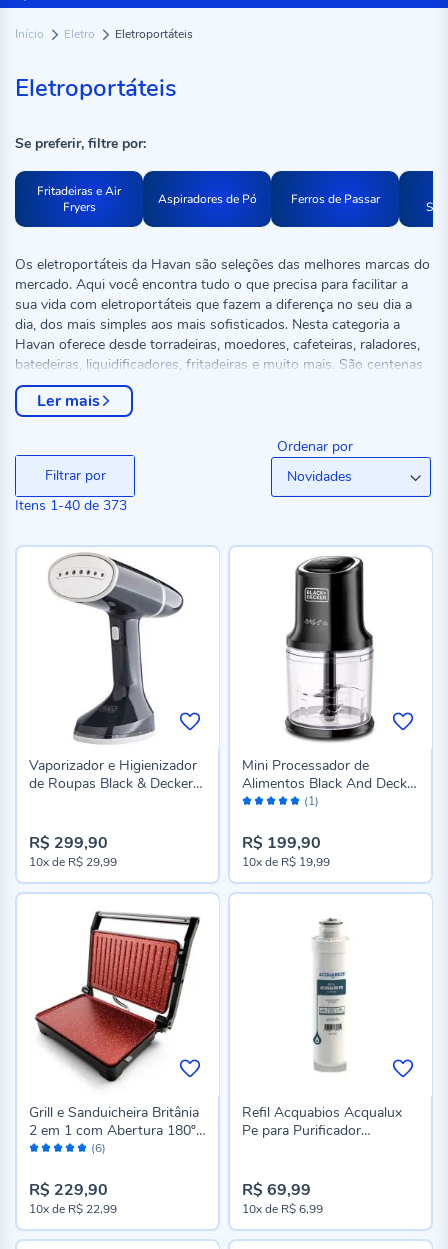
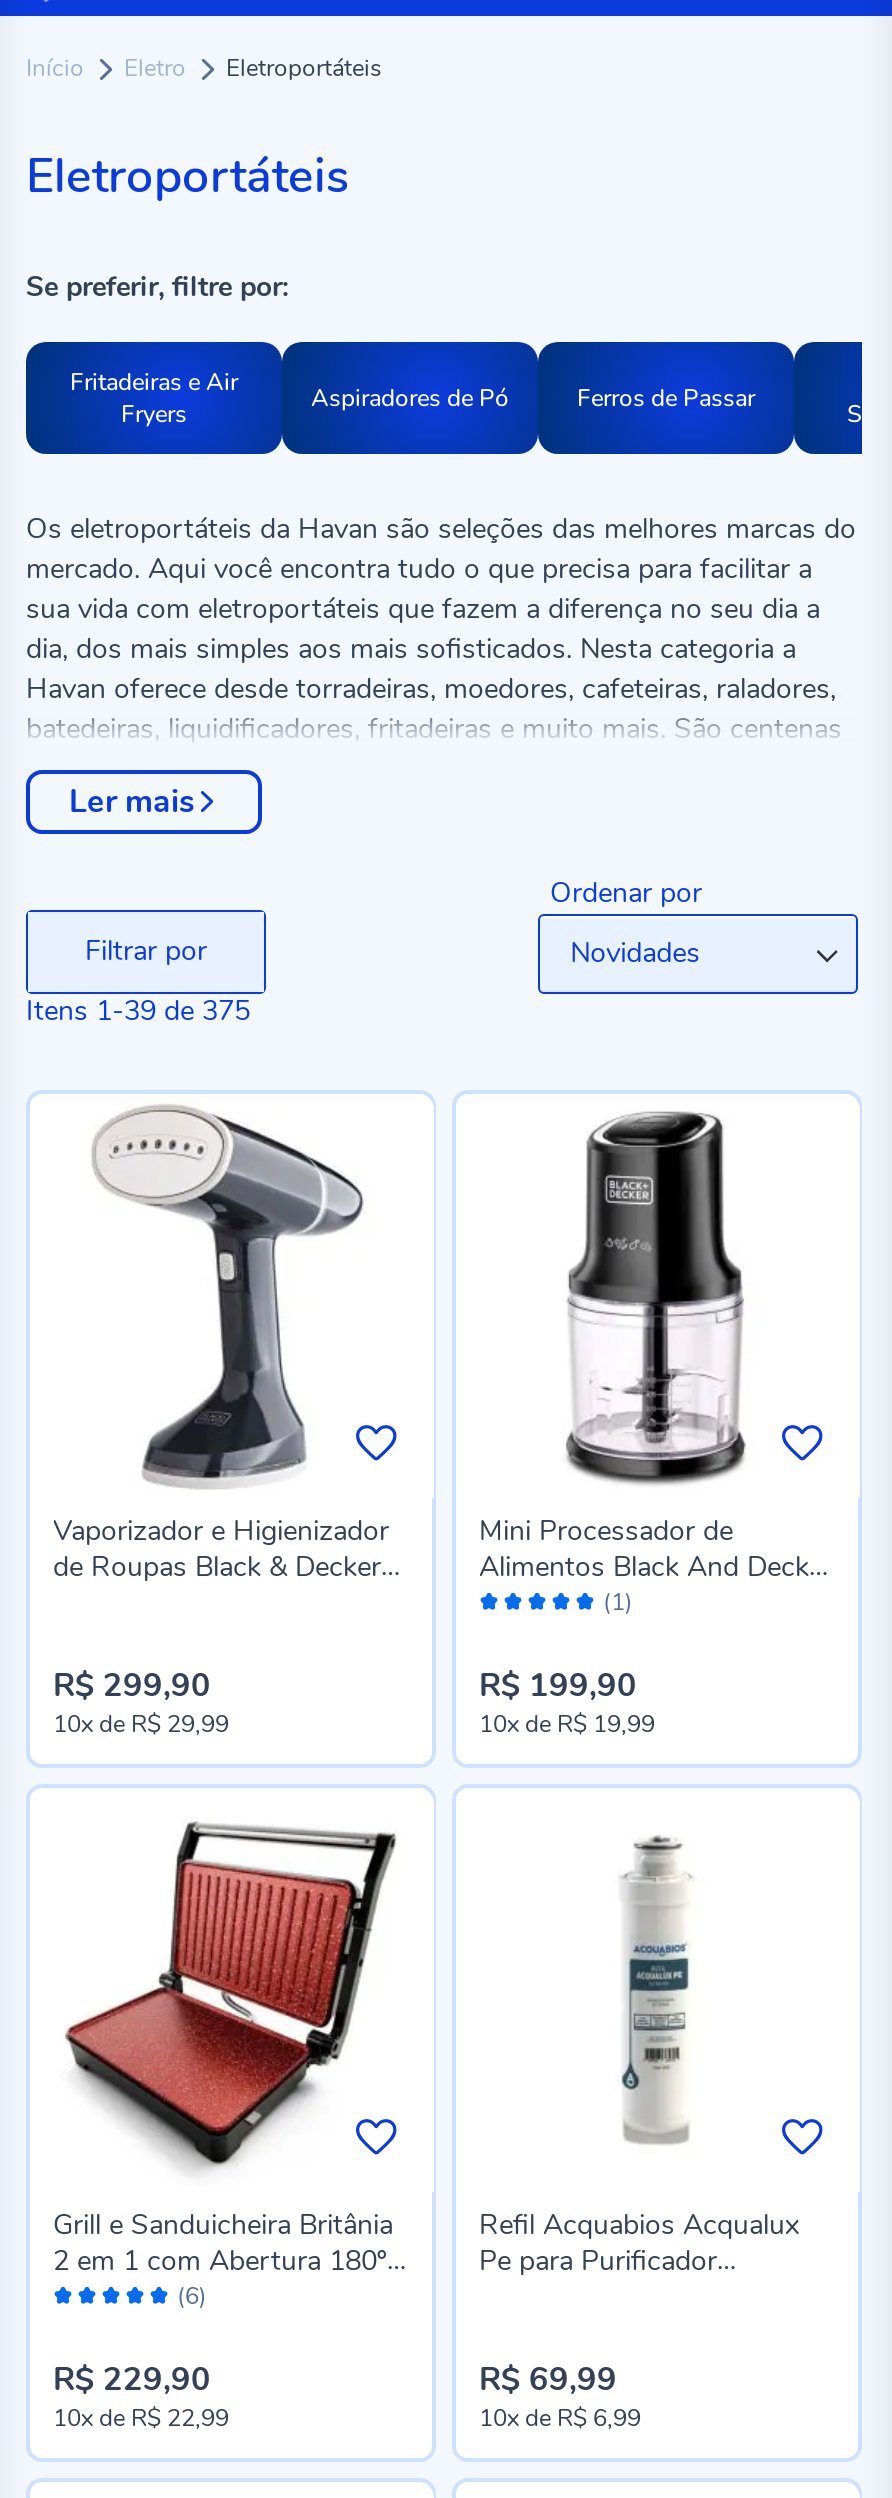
- Itens1-40de373
+ Itens1-39de375
